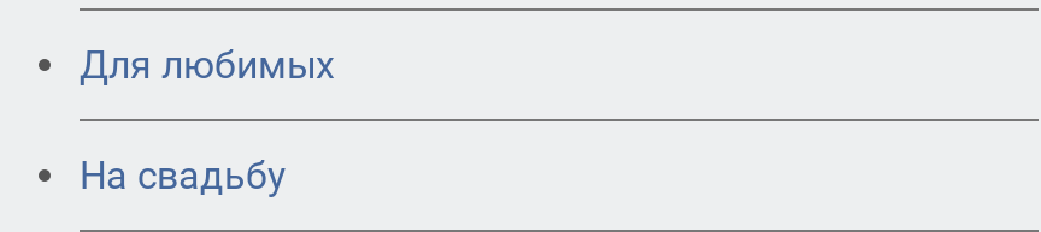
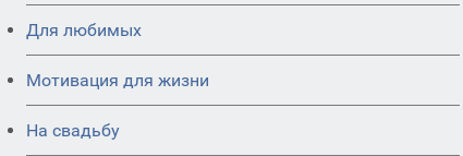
+ Мотивация для жизни
